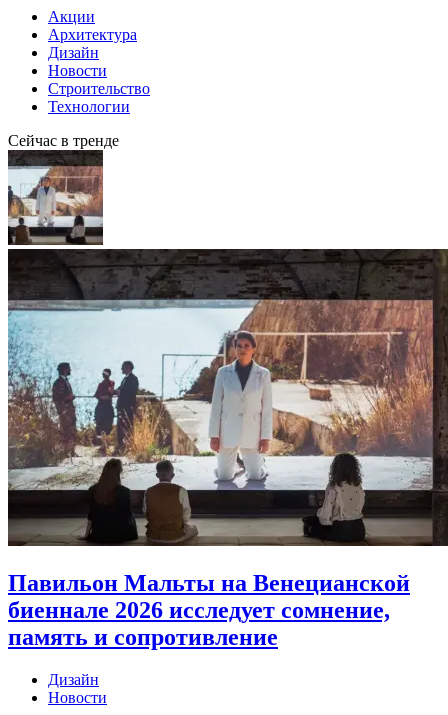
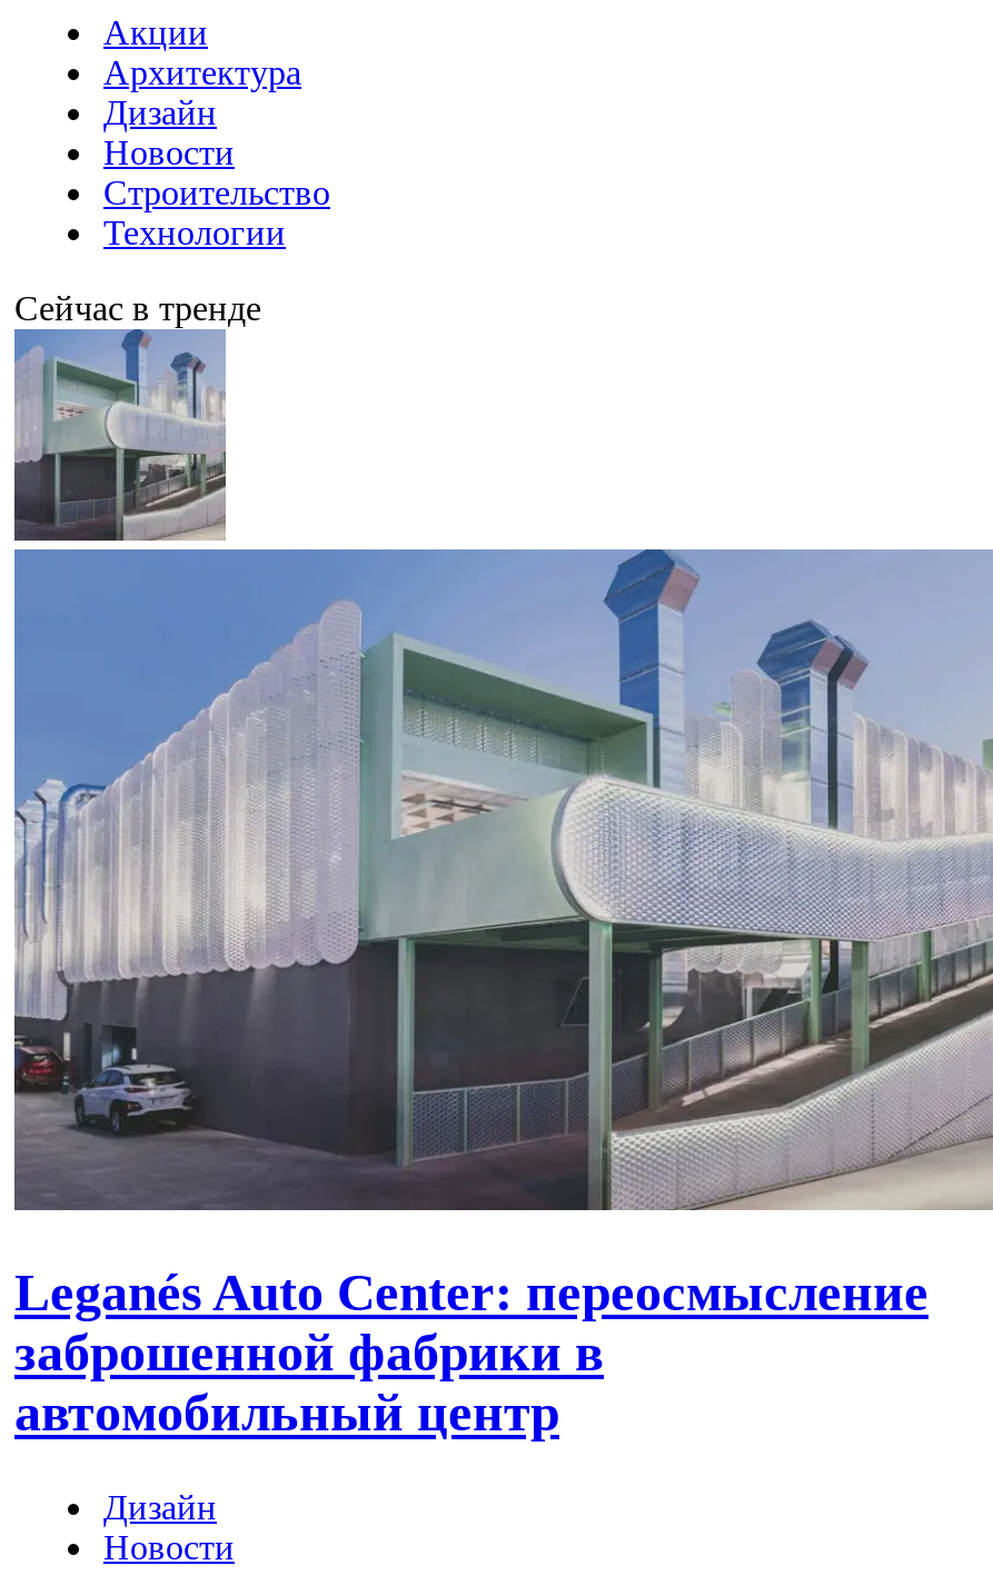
- [image]
- Павильон Мальты на Венецианской
- биеннале 2026 исследует сомнение,
- память и сопротивление
+ [image]
+ Leganés Auto Center: переосмысление
+ заброшенной фабрики в
+ автомобильный центр
